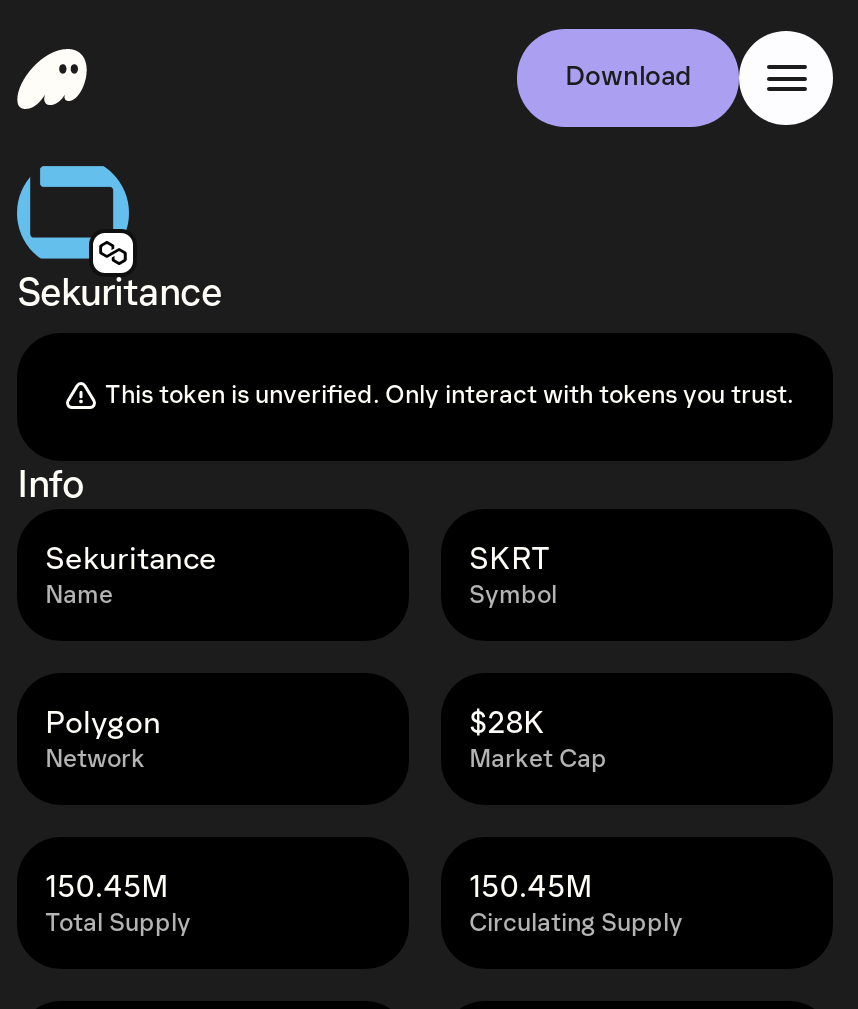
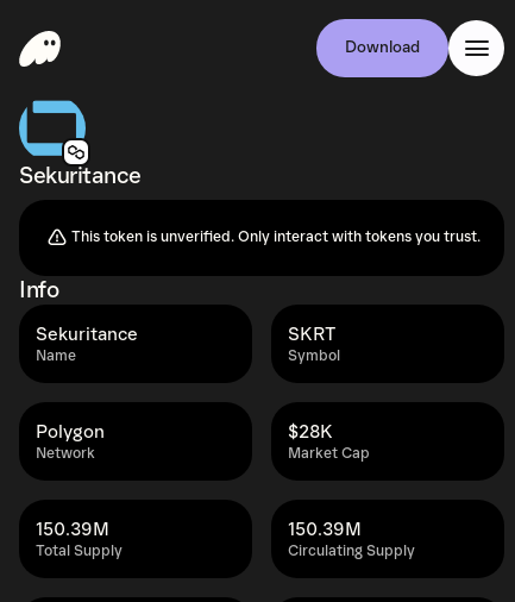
- 150.45M
+ 150.39M

- 150.45M
+ 150.39M
